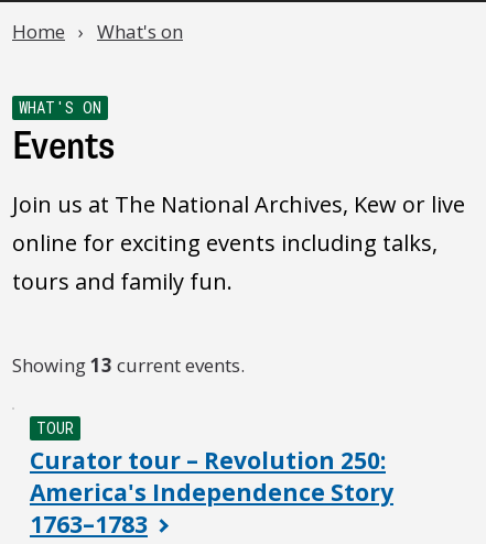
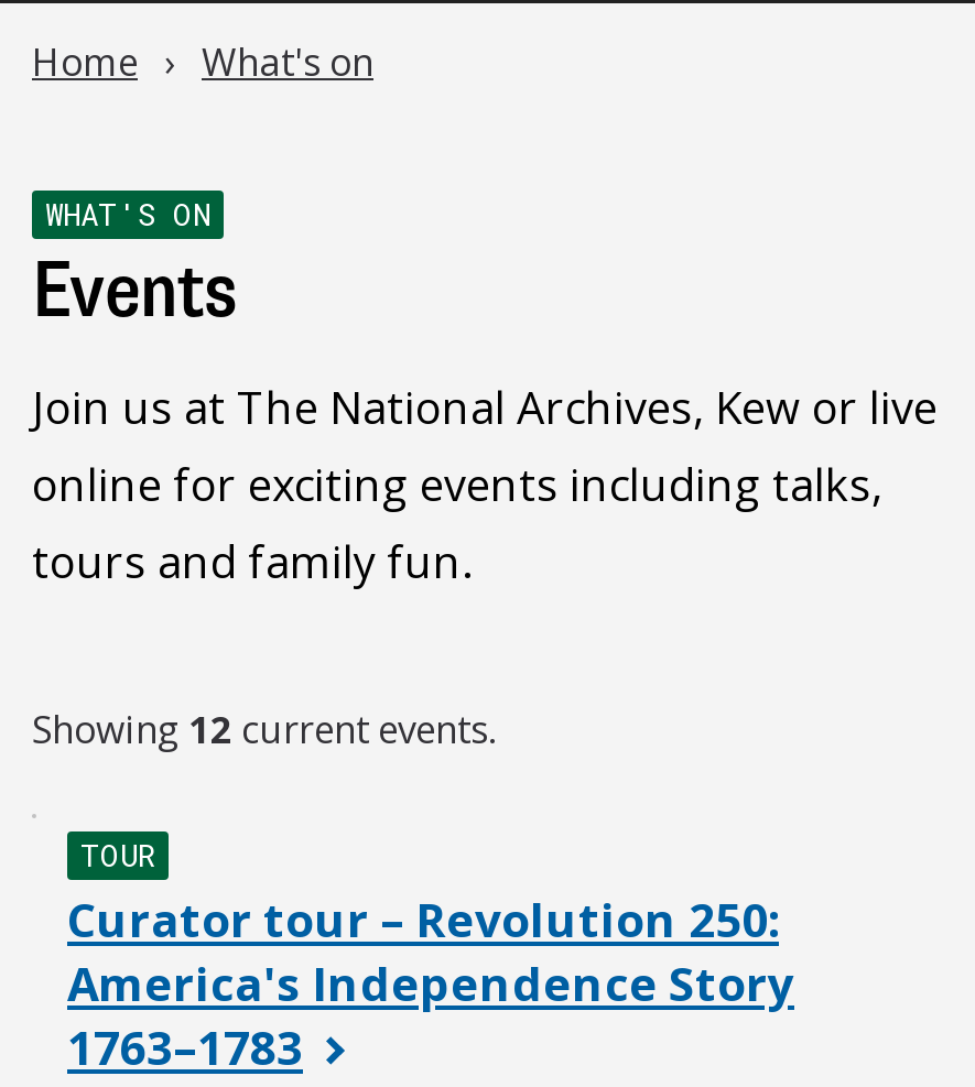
- Showing 13 current events.
+ Showing 12 current events.
